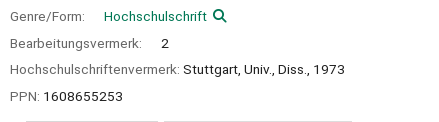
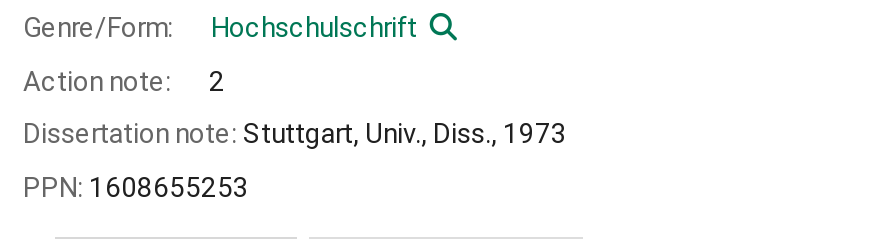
- Bearbeitungsvermerk:
+ Action note:

- Hochschulschriftenvermerk: Stuttgart, Univ., Diss., 1973
+ Dissertation note: Stuttgart, Univ., Diss., 1973
